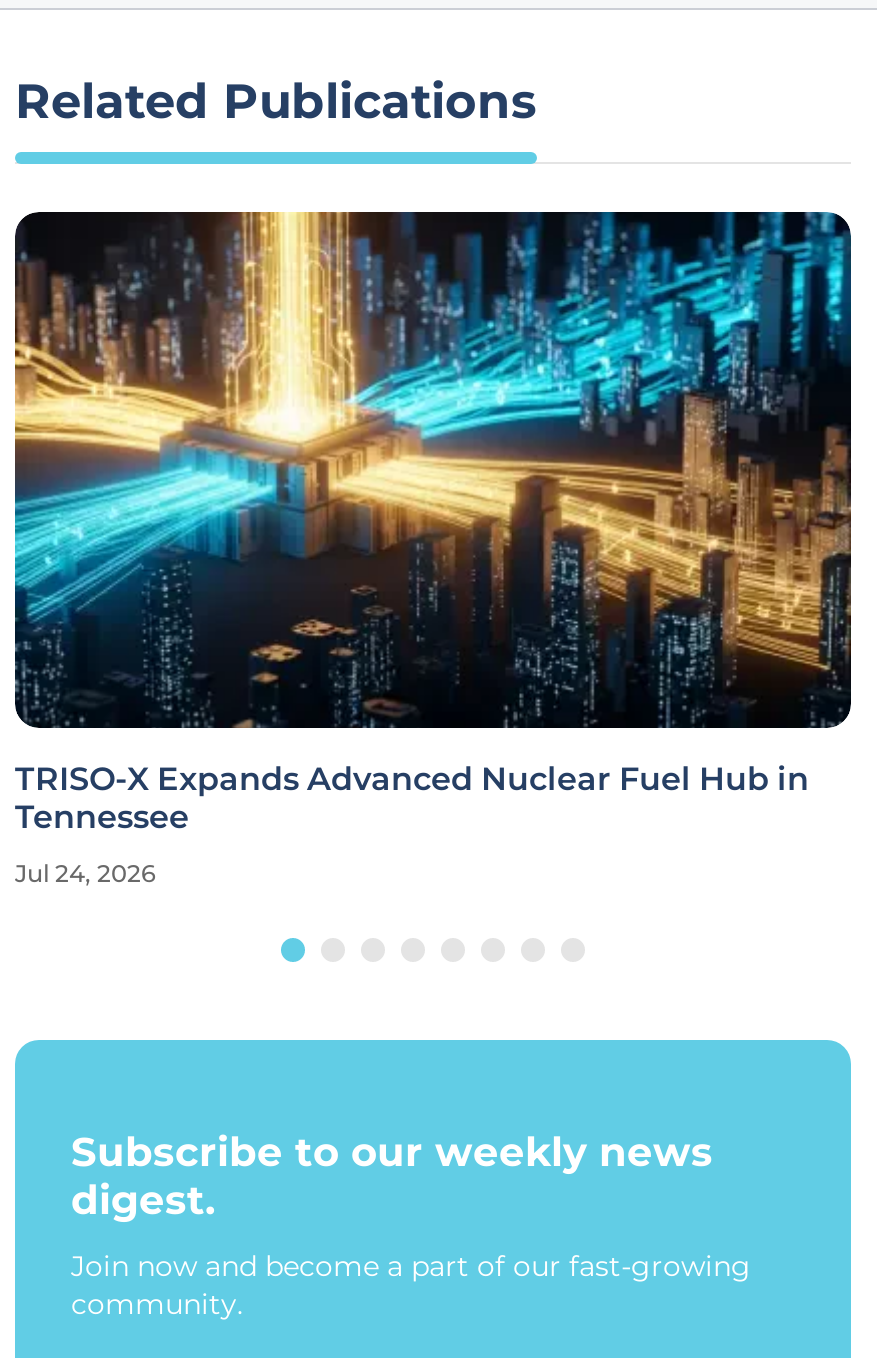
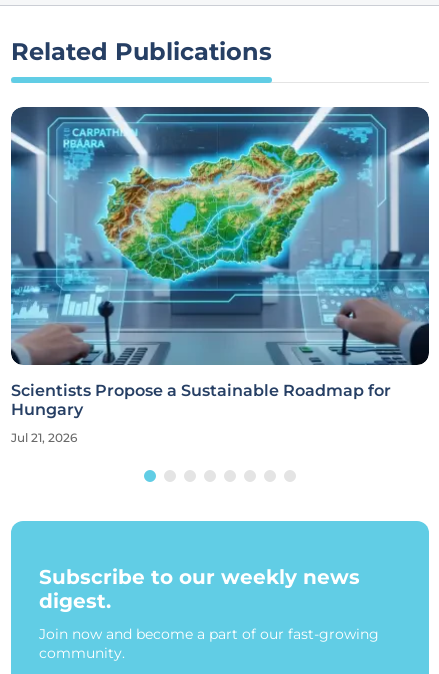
- [image]
- TRISO-X Expands Advanced Nuclear Fuel Hub in
- Tennessee
+ [image]
+ Scientists Propose a Sustainable Roadmap for
+ Hungary

- Jul 24, 2026
+ Jul 21, 2026
